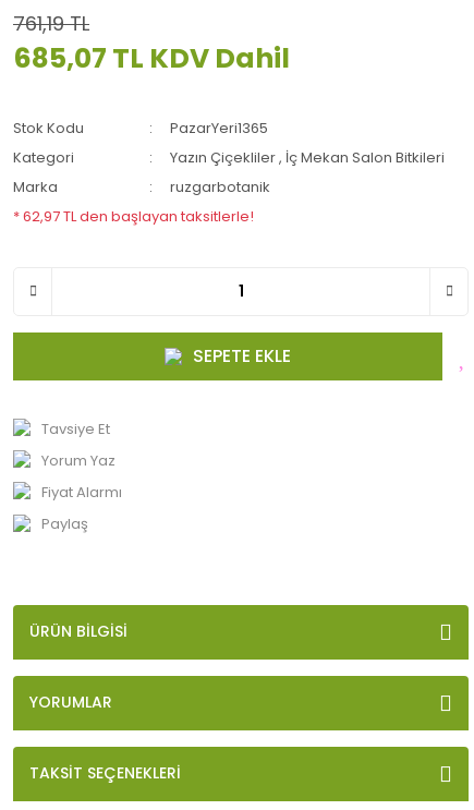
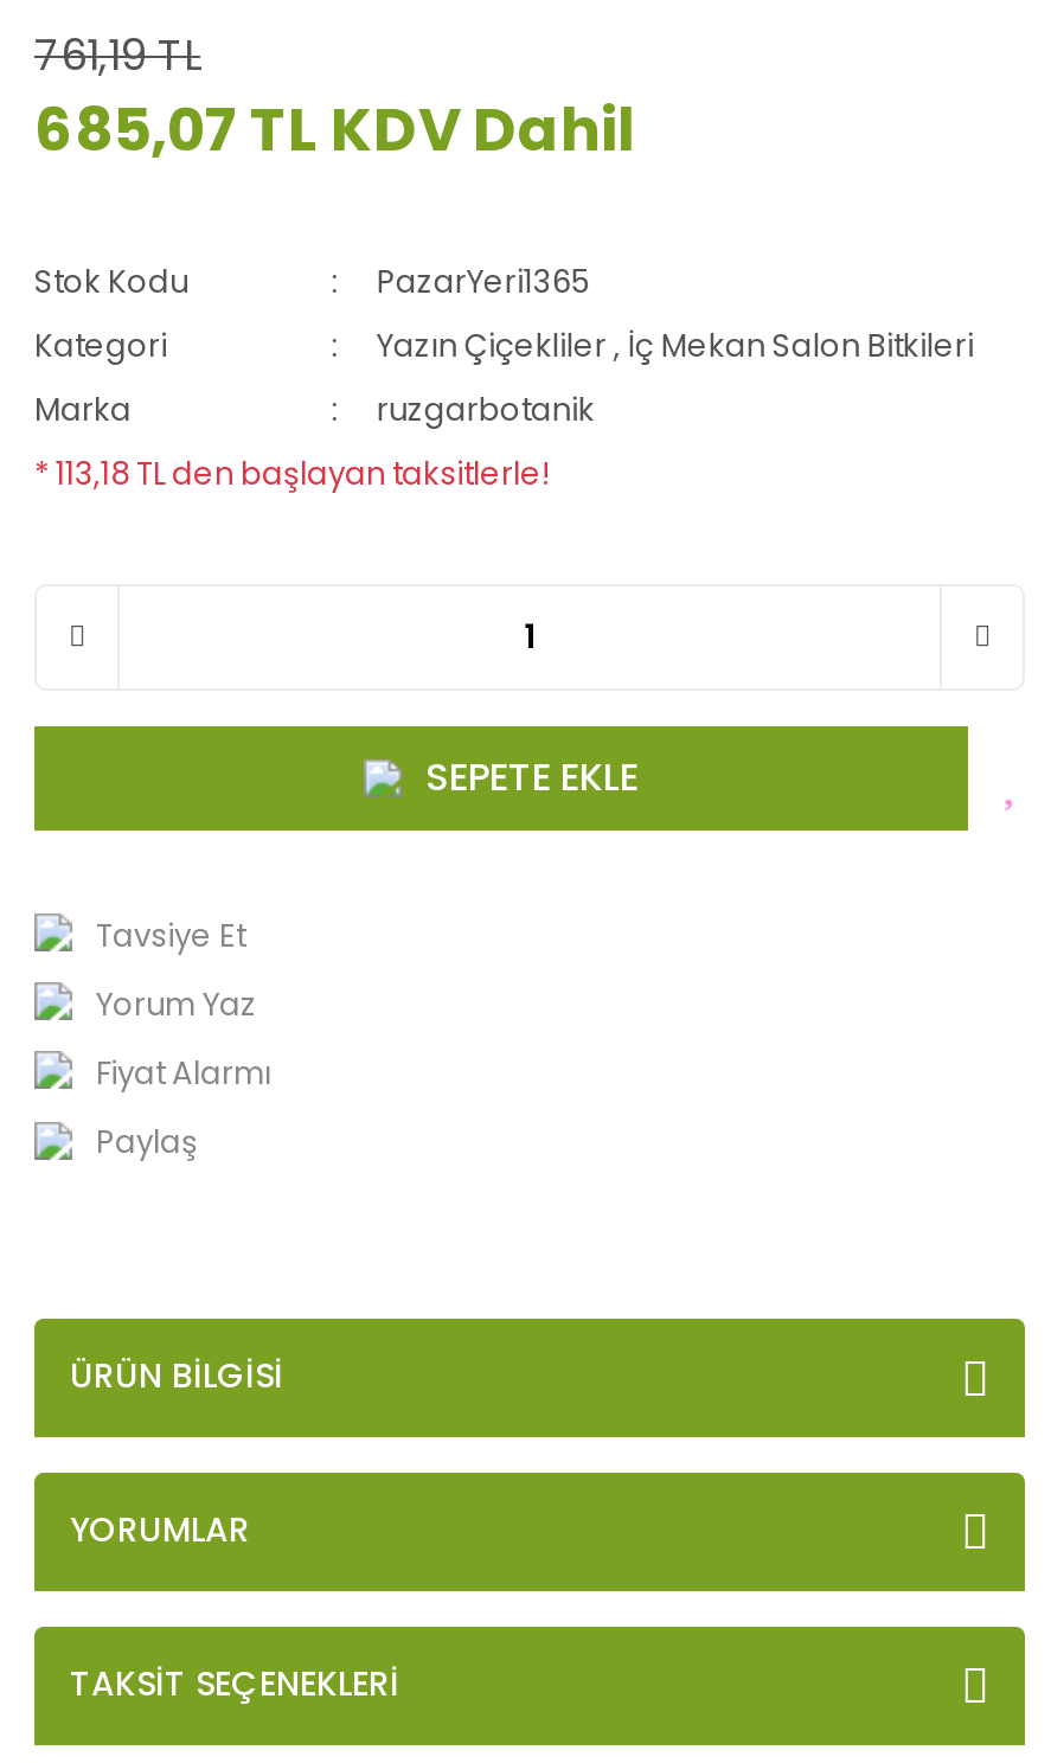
- * 62,97 TL den başlayan taksitlerle!
+ * 113,18 TL den başlayan taksitlerle!
